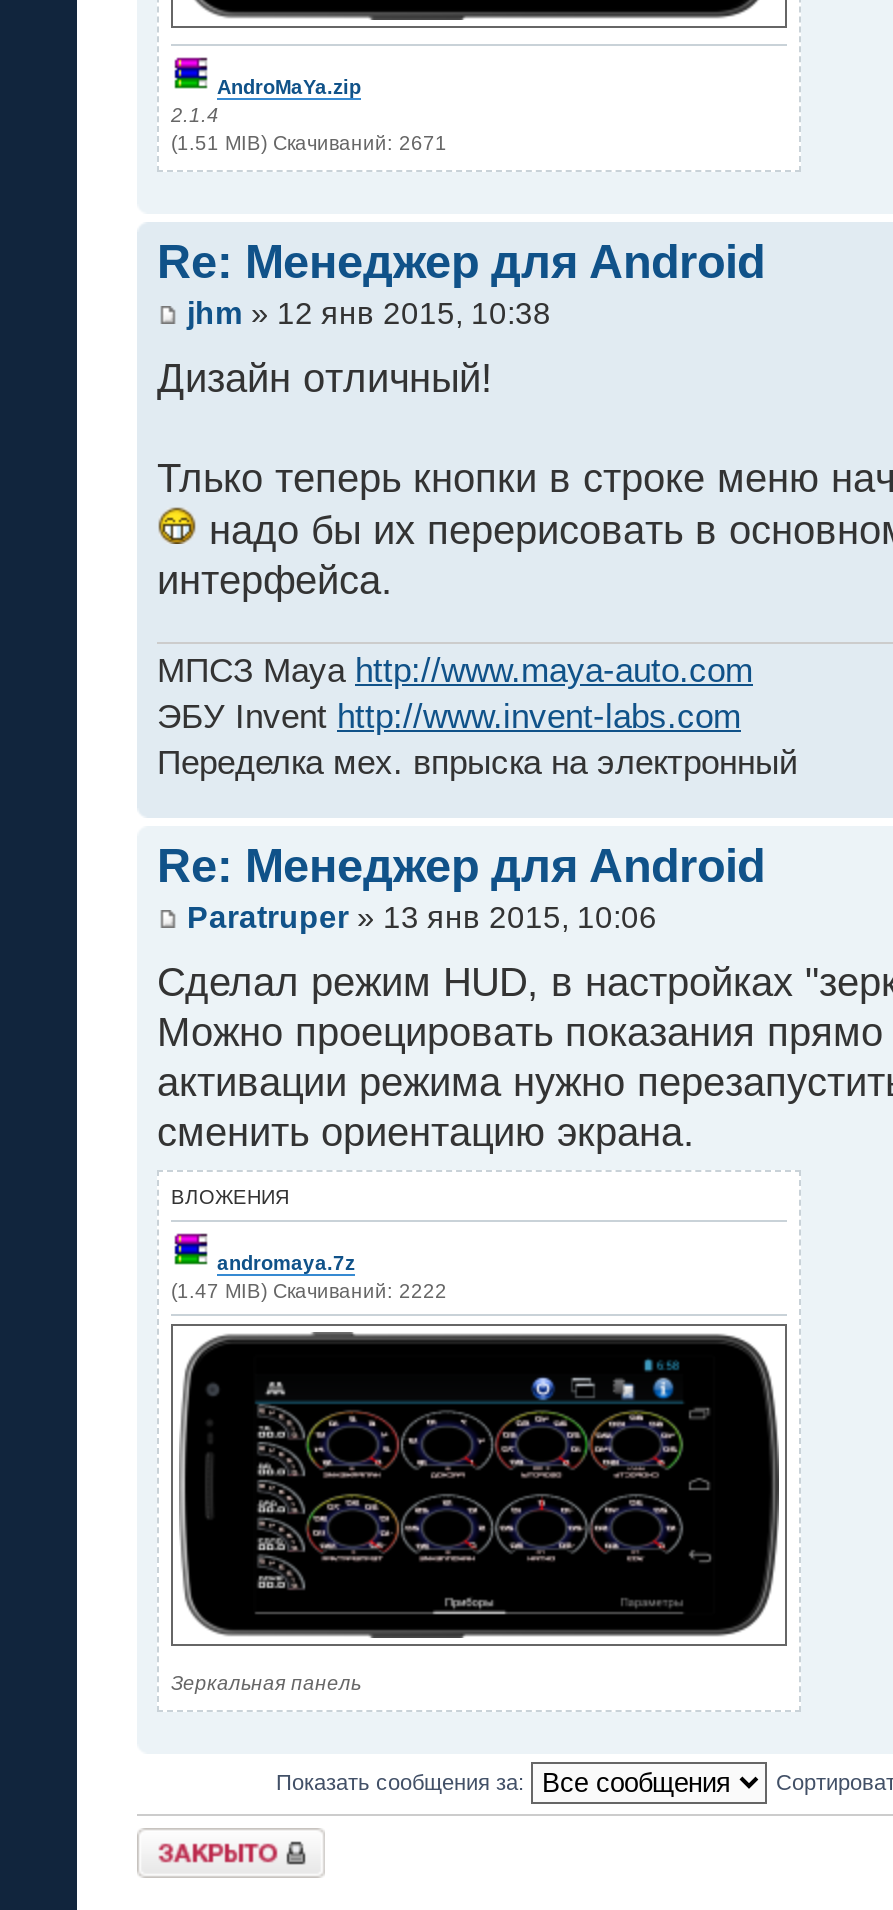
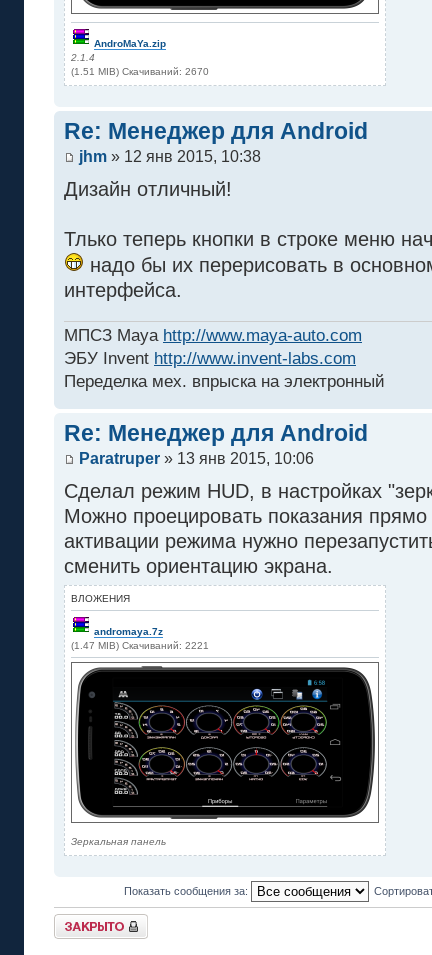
- (1.51 MIB) Скачиваний: 2671
+ (1.51 MIB) Скачиваний: 2670

- (1.47 MIB) Скачиваний: 2222
+ (1.47 MIB) Скачиваний: 2221
